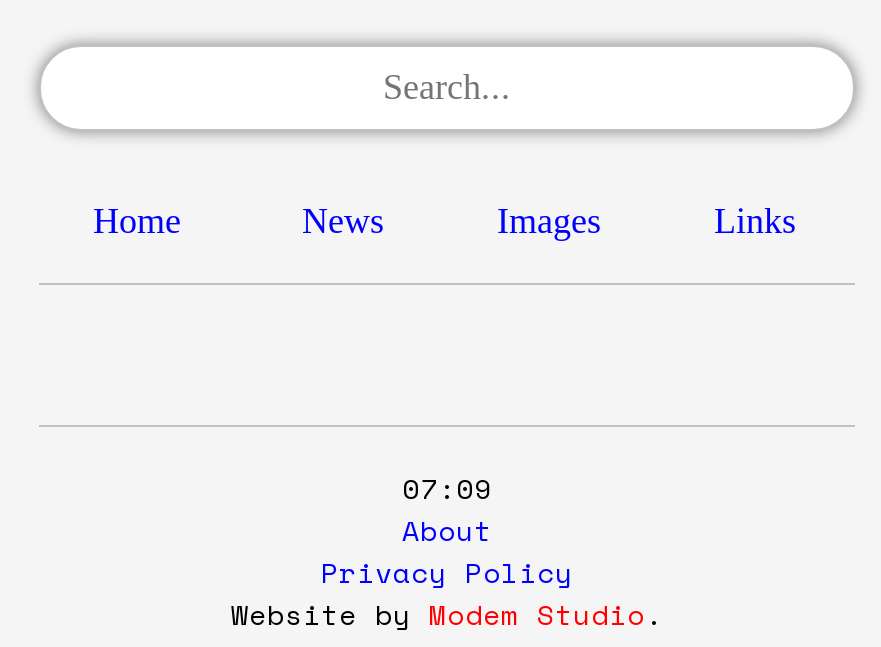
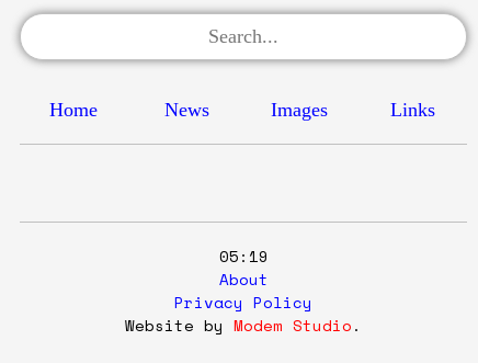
- 07:09
+ 05:19
